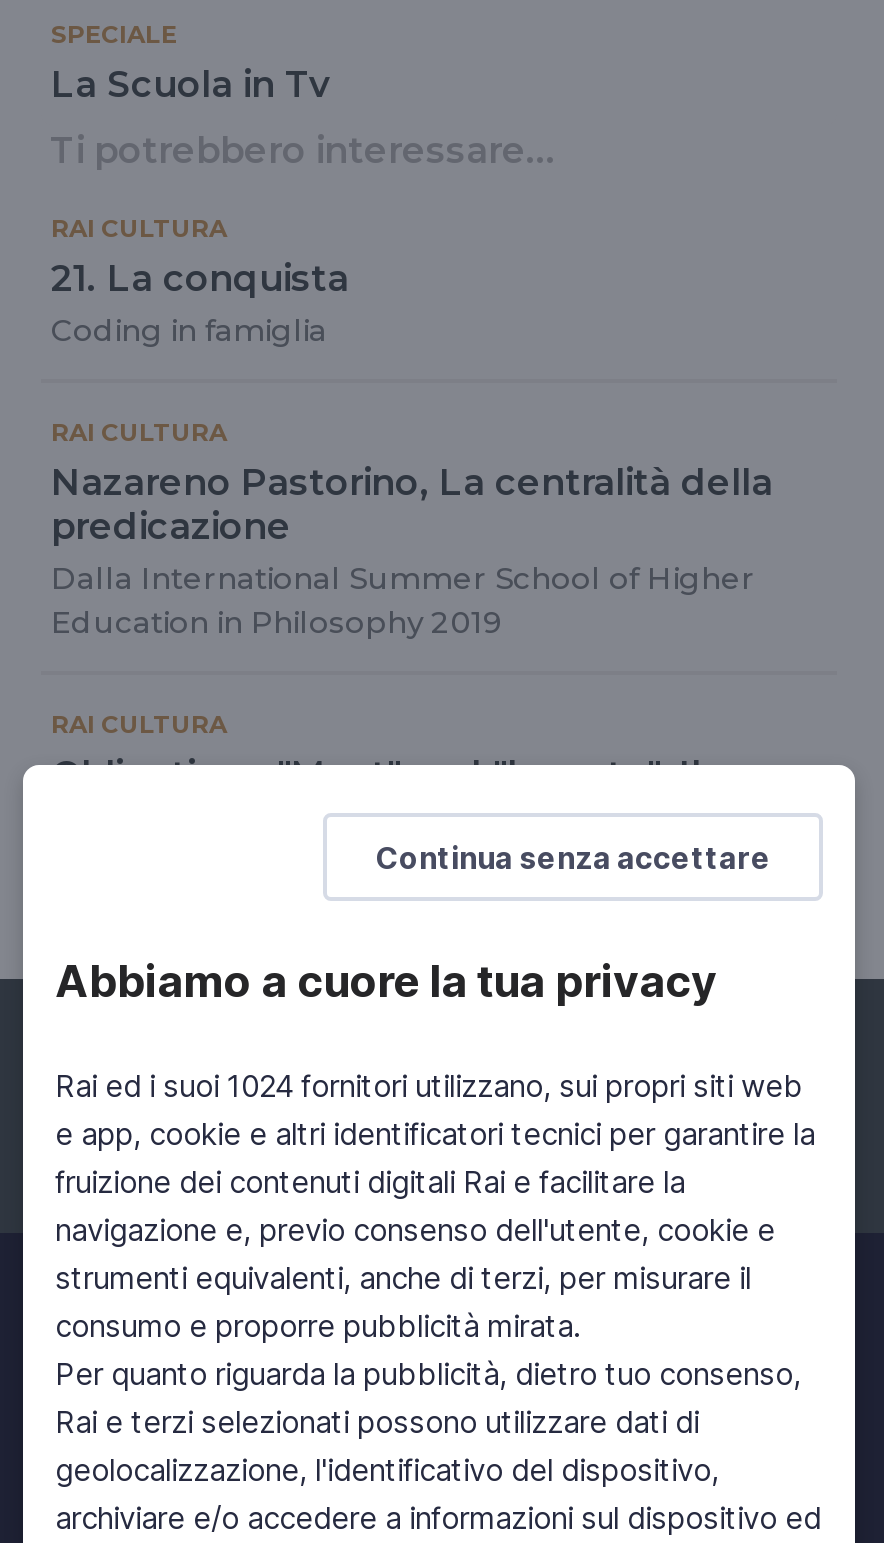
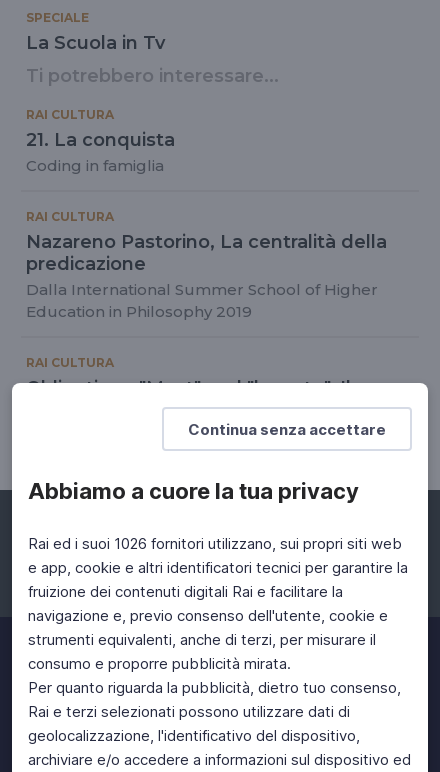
- Rai ed i suoi 1024 fornitori utilizzano, sui propri siti web
+ Rai ed i suoi 1026 fornitori utilizzano, sui propri siti web
